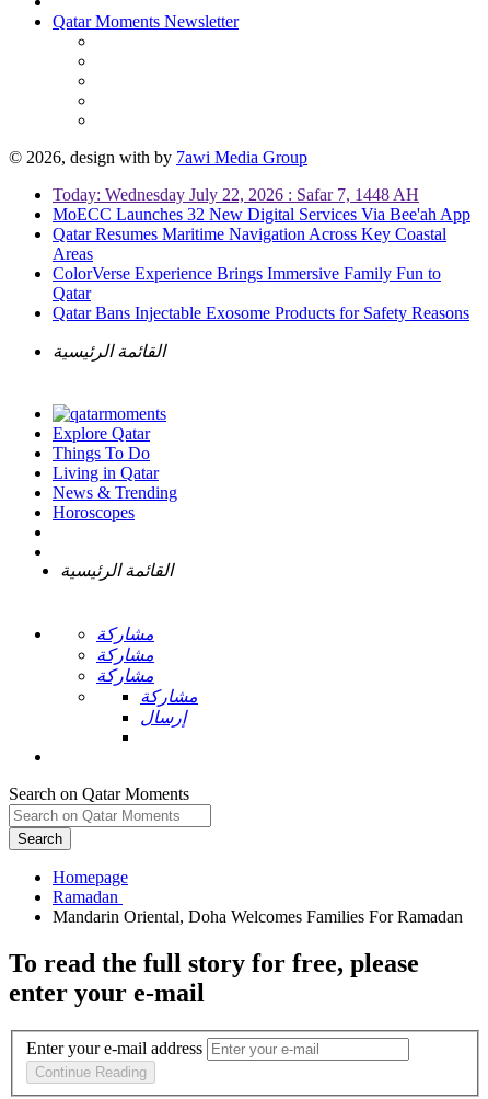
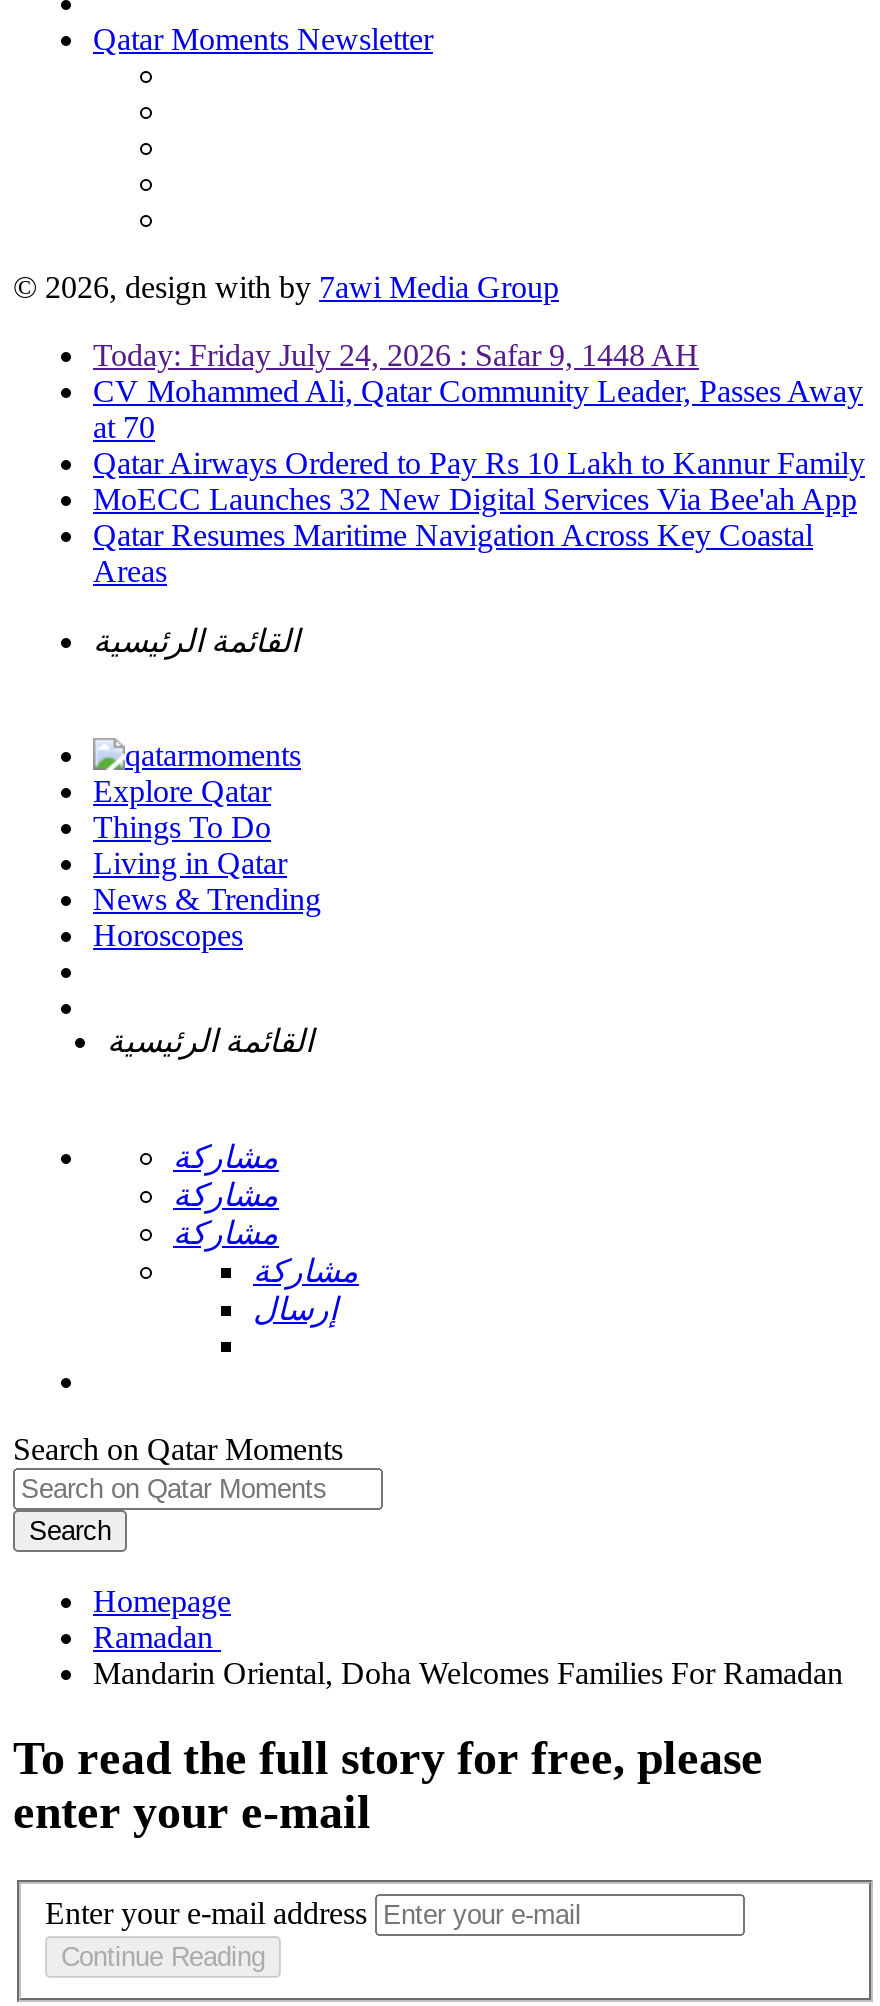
- Today: Wednesday July 22, 2026 : Safar 7, 1448 AH
+ Today: Friday July 24, 2026 : Safar 9, 1448 AH
+ CV Mohammed Ali, Qatar Community Leader, Passes Away
+ at 70
+ Qatar Airways Ordered to Pay Rs 10 Lakh to Kannur Family

moved down: MoECC Launches 32 New Digital Services Via Bee'ah App | Qatar Resumes Maritime Navigation Across Key Coastal | Areas

- ColorVerse Experience Brings Immersive Family Fun to
- Qatar
- Qatar Bans Injectable Exosome Products for Safety Reasons
